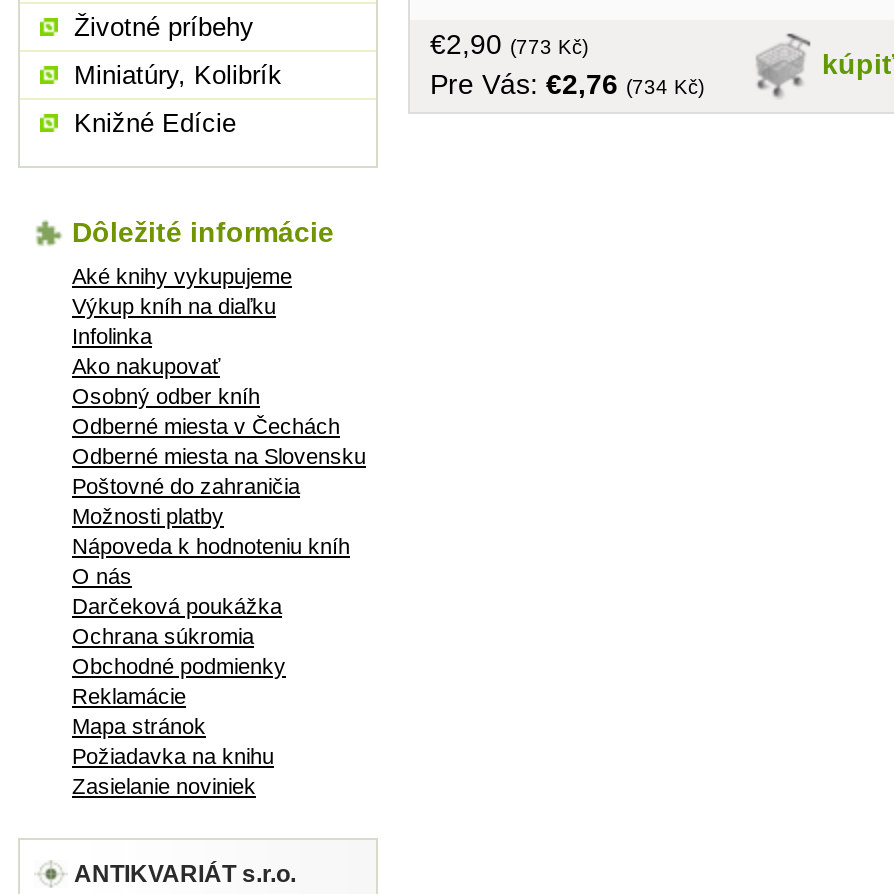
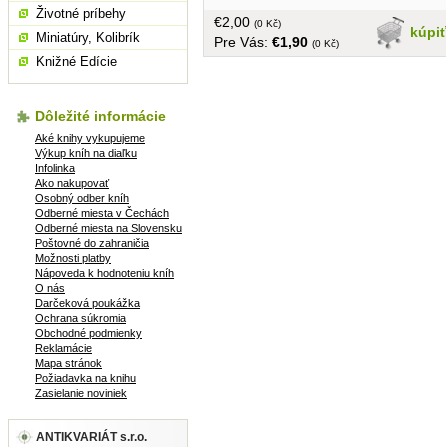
- €2,90 (773 Kč)
- Pre Vás: €2,76 (734 Kč)
+ €2,00 (0 Kč)
+ Pre Vás: €1,90 (0 Kč)
